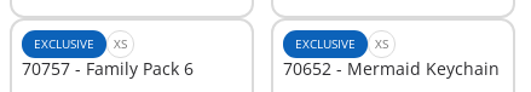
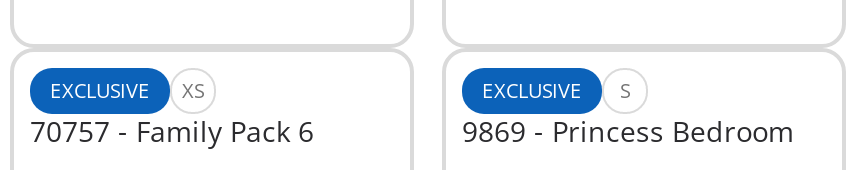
- XS
- 70652 - Mermaid Keychain
+ S
+ 9869 - Princess Bedroom
